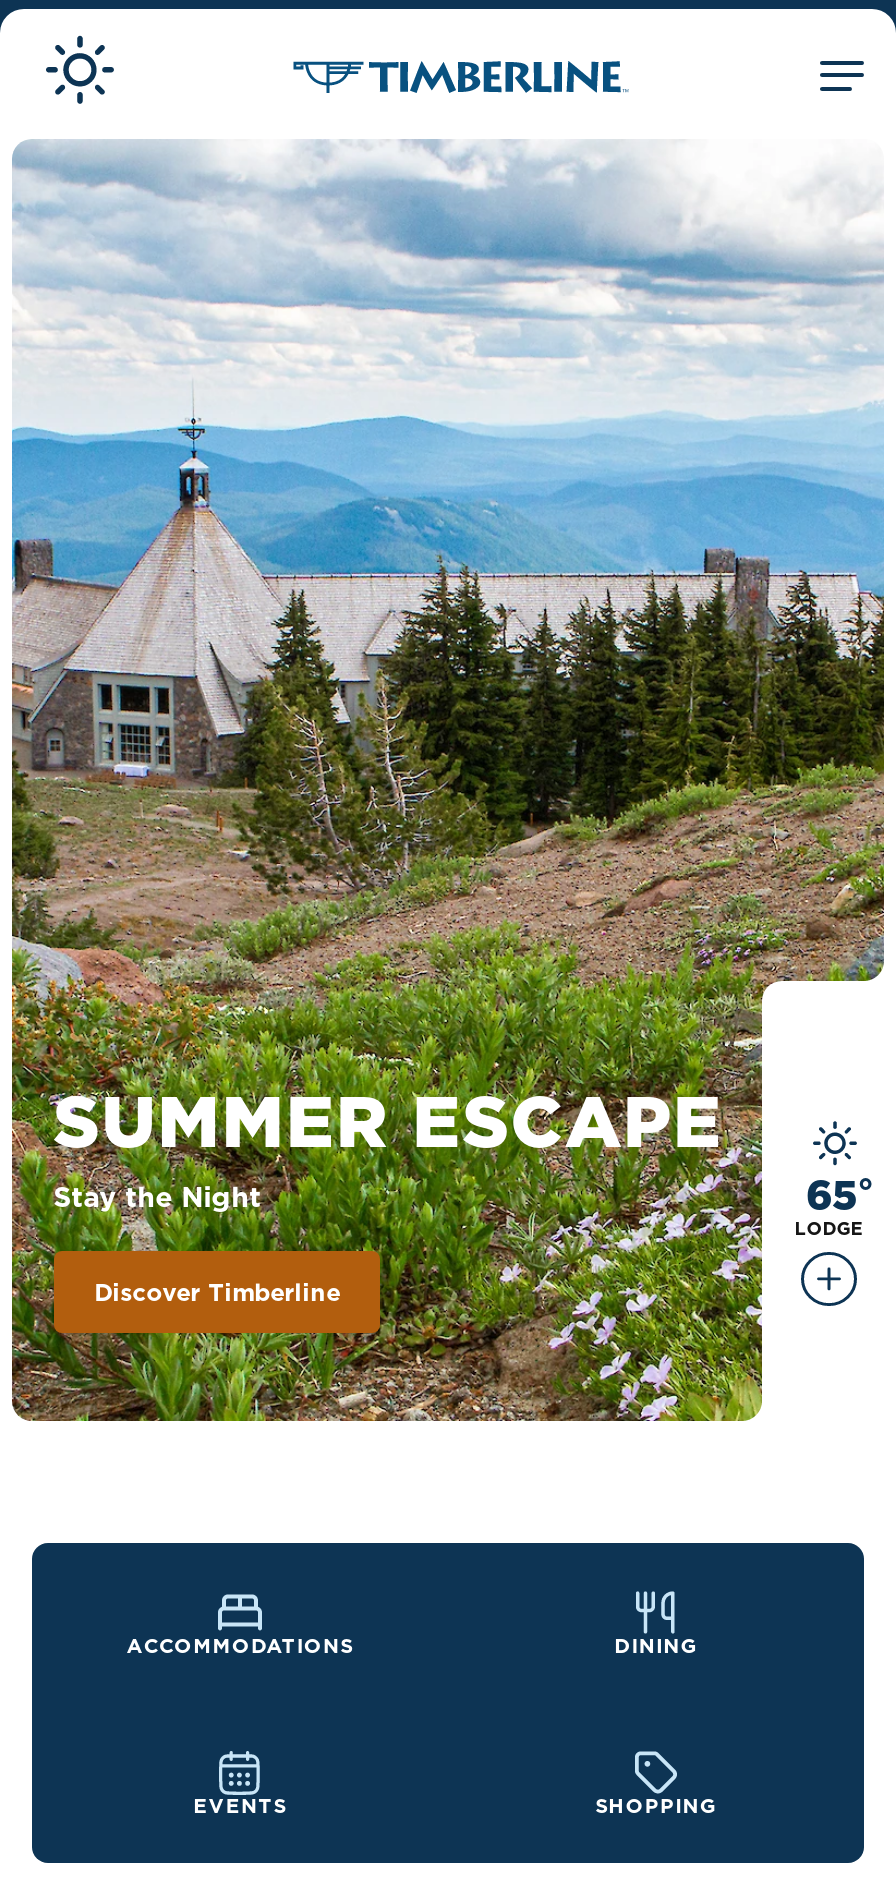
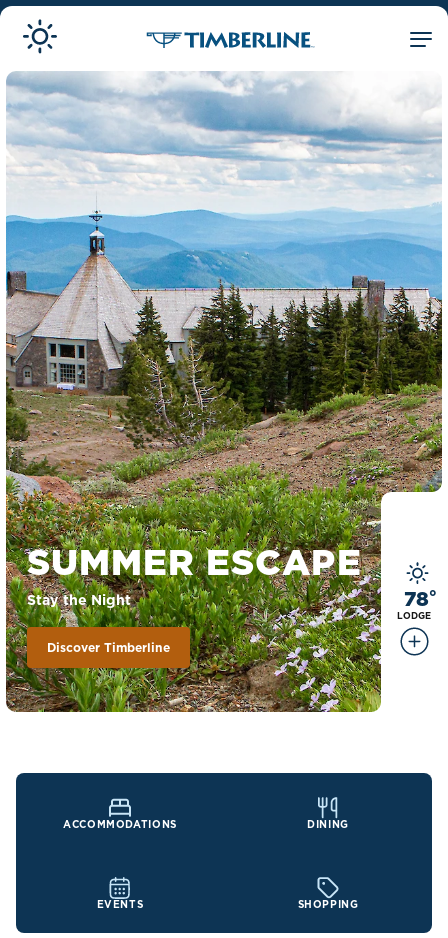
- 65°
+ 78°
